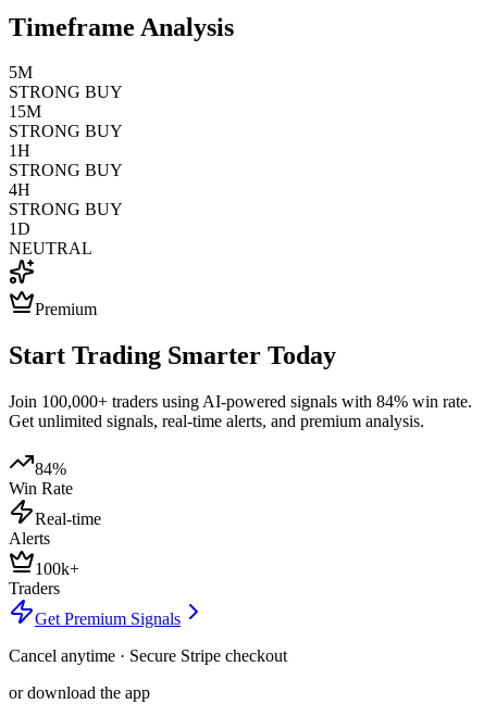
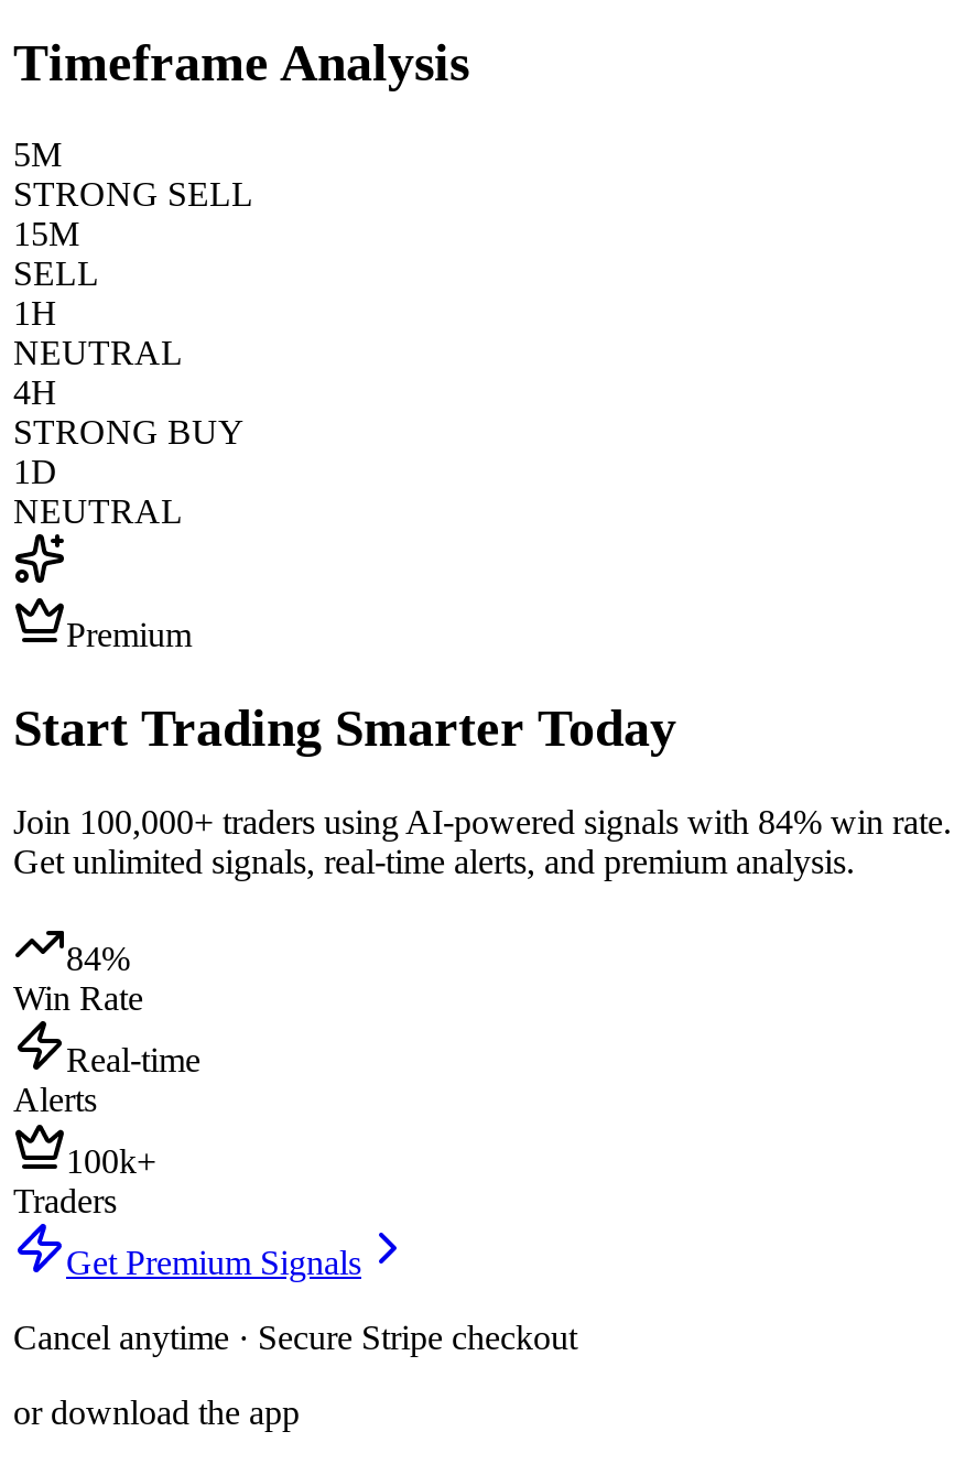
- STRONG BUY
+ STRONG SELL

- STRONG BUY
+ SELL

- STRONG BUY
+ NEUTRAL
